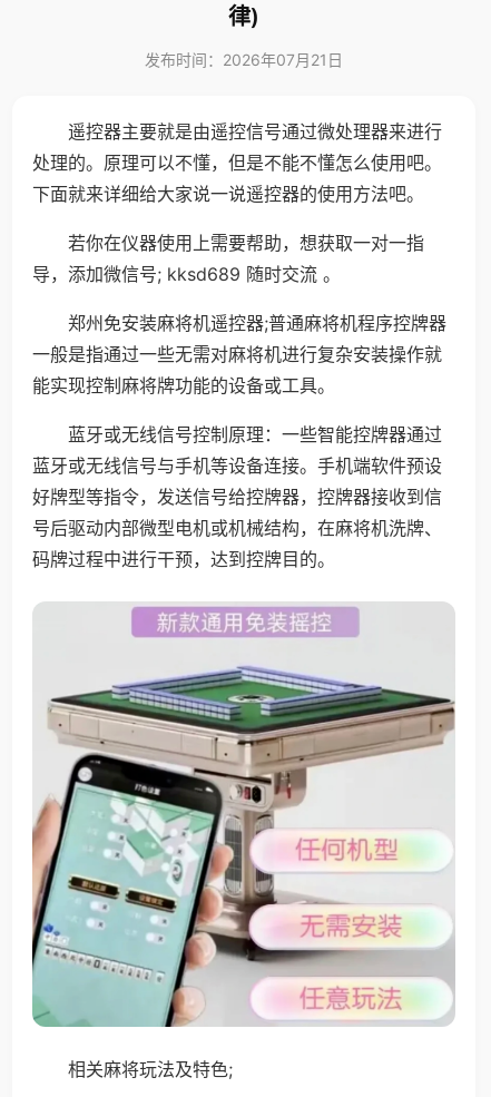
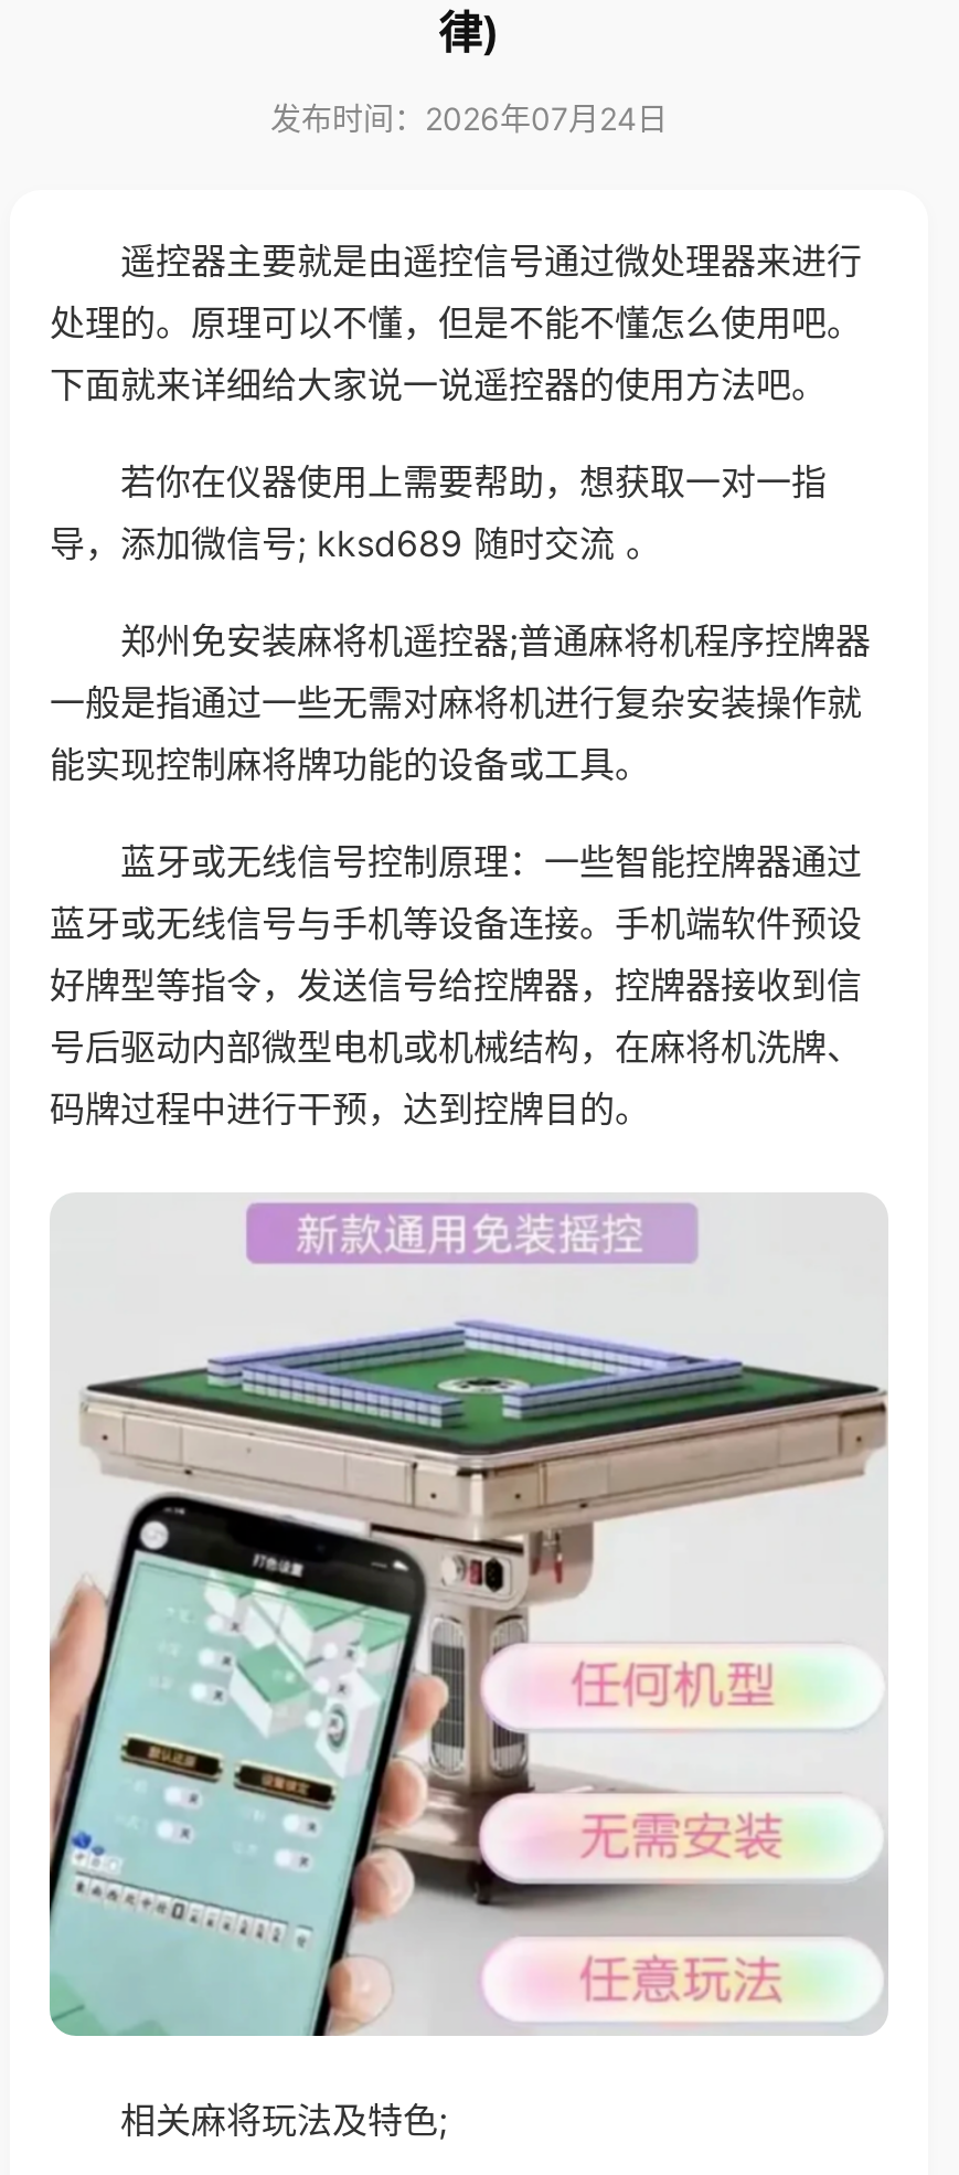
- 发布时间：2026年07月21日
+ 发布时间：2026年07月24日
